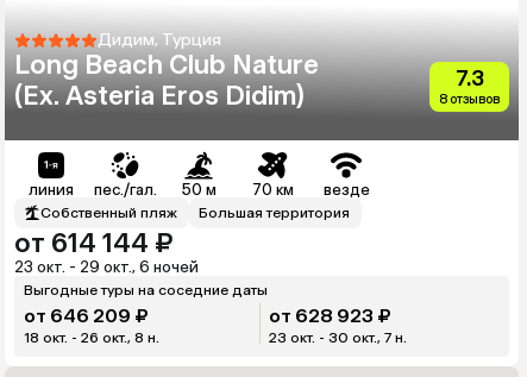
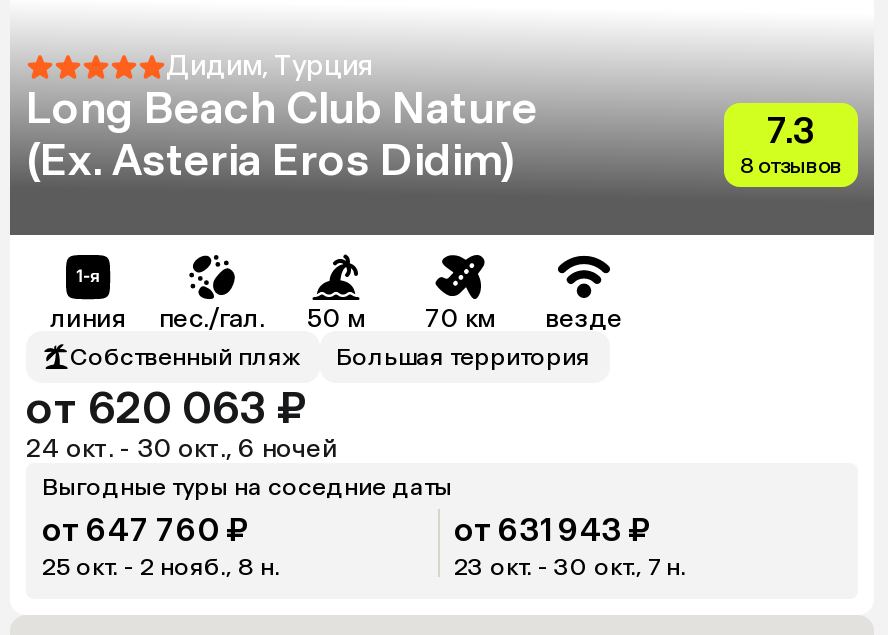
- от 614 144 ₽
+ от 620 063 ₽

- 23 окт. - 29 окт., 6 ночей
+ 24 окт. - 30 окт., 6 ночей

- от 646 209 ₽
+ от 647 760 ₽

- от 628 923 ₽
+ от 631 943 ₽

- 18 окт. - 26 окт., 8 н.
+ 25 окт. - 2 нояб., 8 н.
